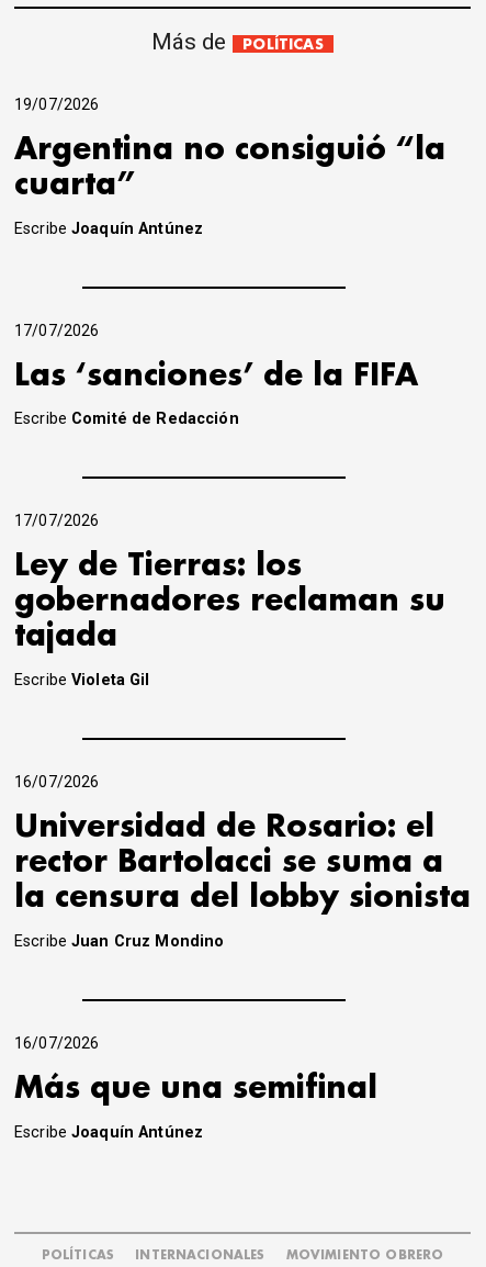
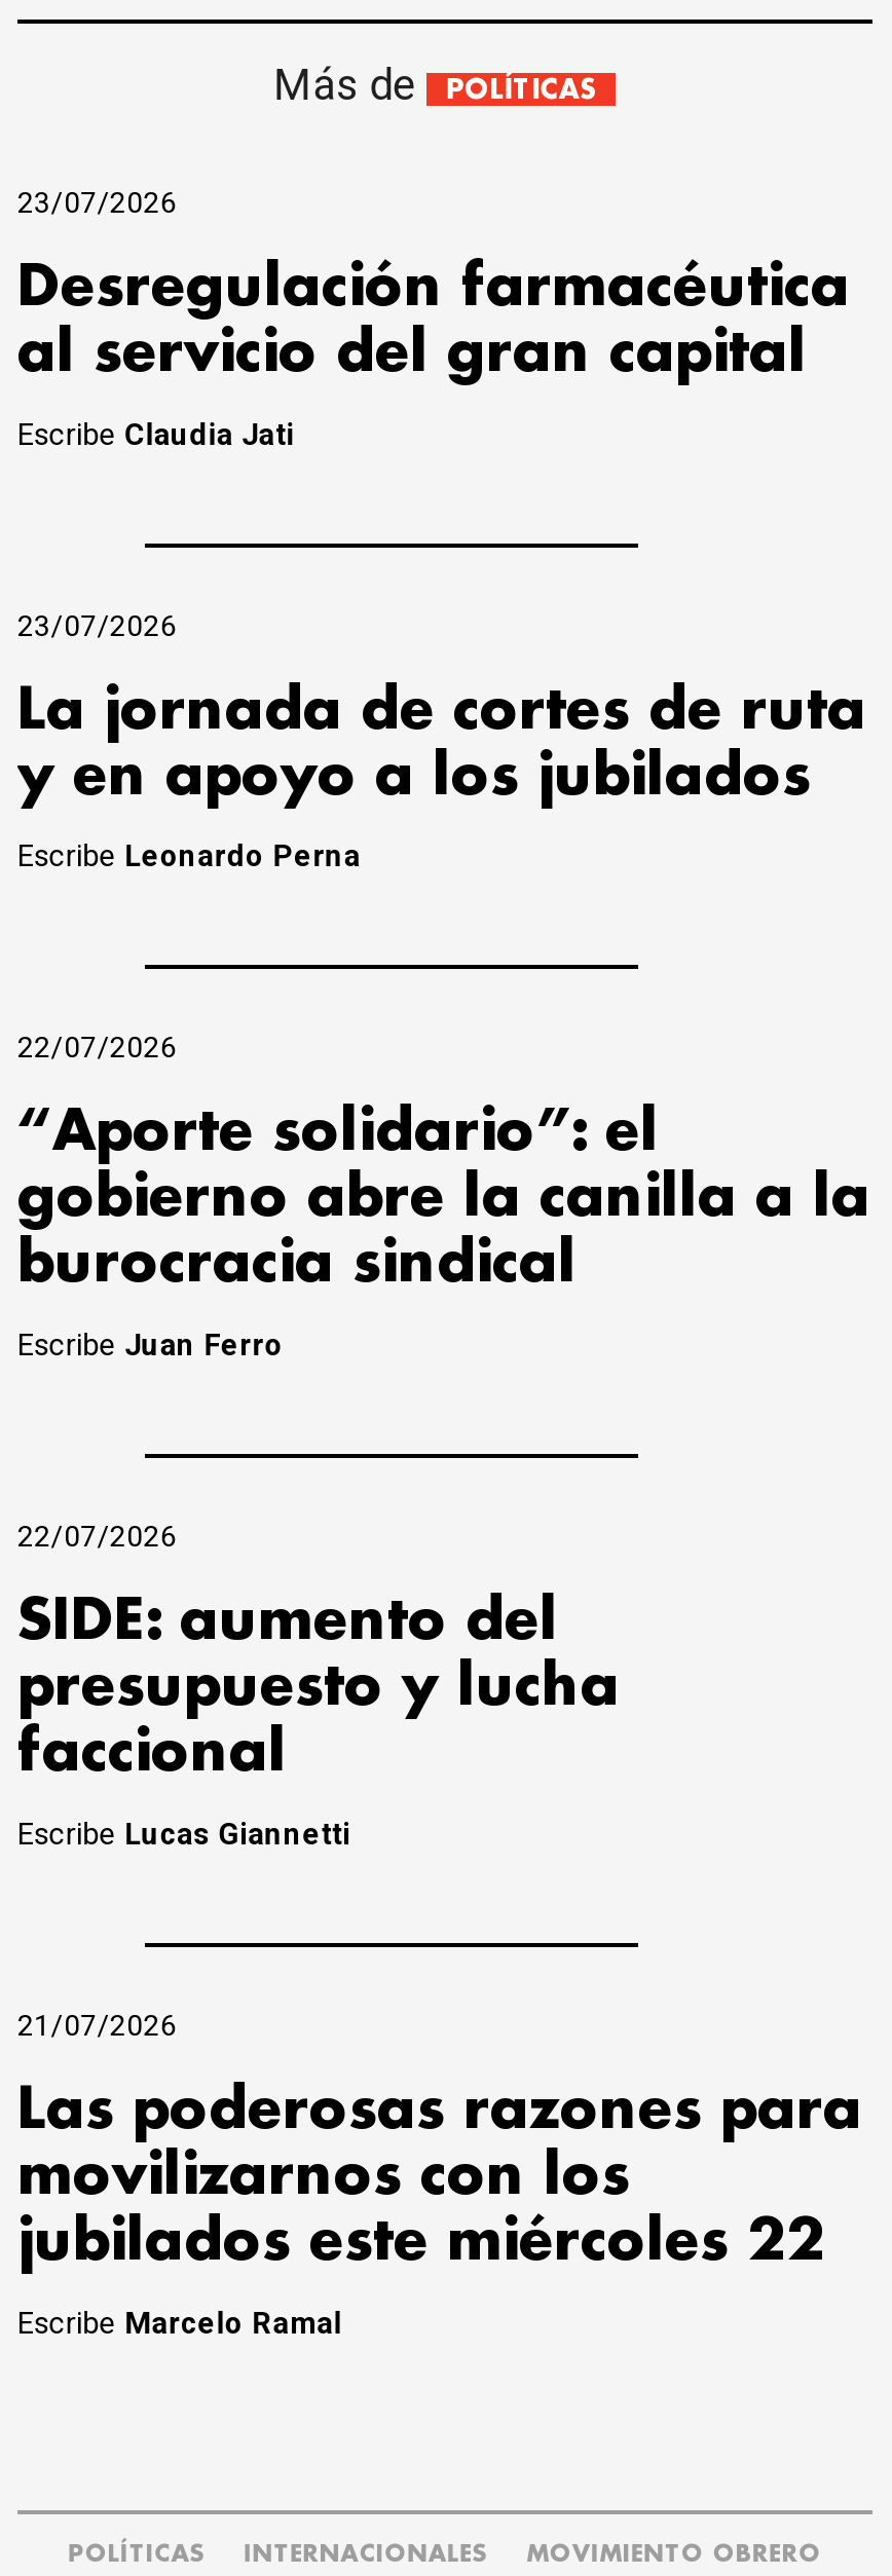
- 19/07/2026
+ 23/07/2026

- Argentina no consiguió “la
- cuarta”
+ Desregulación farmacéutica
+ al servicio del gran capital

- Escribe Joaquín Antúnez
+ Escribe Claudia Jati

- 17/07/2026
+ 23/07/2026

- Las ‘sanciones’ de la FIFA
+ La jornada de cortes de ruta
+ y en apoyo a los jubilados

- Escribe Comité de Redacción
+ Escribe Leonardo Perna

- 17/07/2026
+ 22/07/2026

- Ley de Tierras: los
- gobernadores reclaman su
- tajada
+ “Aporte solidario”: el
+ gobierno abre la canilla a la
+ burocracia sindical

- Escribe Violeta Gil
+ Escribe Juan Ferro

- 16/07/2026
+ 22/07/2026

- Universidad de Rosario: el
- rector Bartolacci se suma a
- la censura del lobby sionista
+ SIDE: aumento del
+ presupuesto y lucha
+ faccional

- Escribe Juan Cruz Mondino
+ Escribe Lucas Giannetti

- 16/07/2026
+ 21/07/2026

- Más que una semifinal
+ Las poderosas razones para
+ movilizarnos con los
+ jubilados este miércoles 22

- Escribe Joaquín Antúnez
+ Escribe Marcelo Ramal
